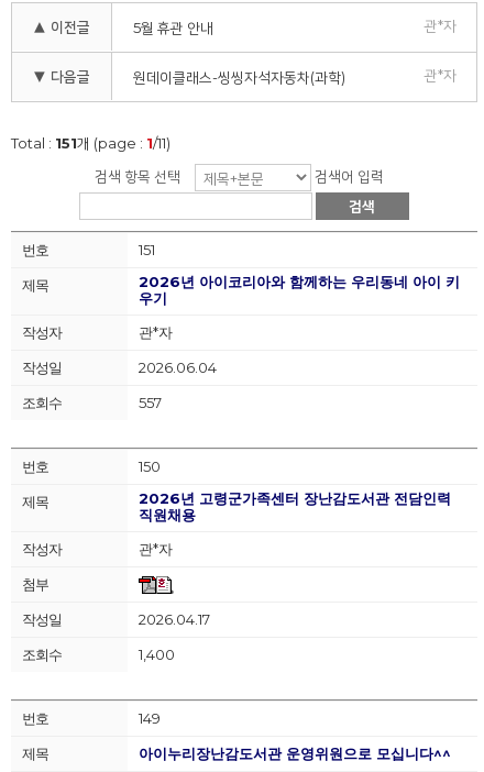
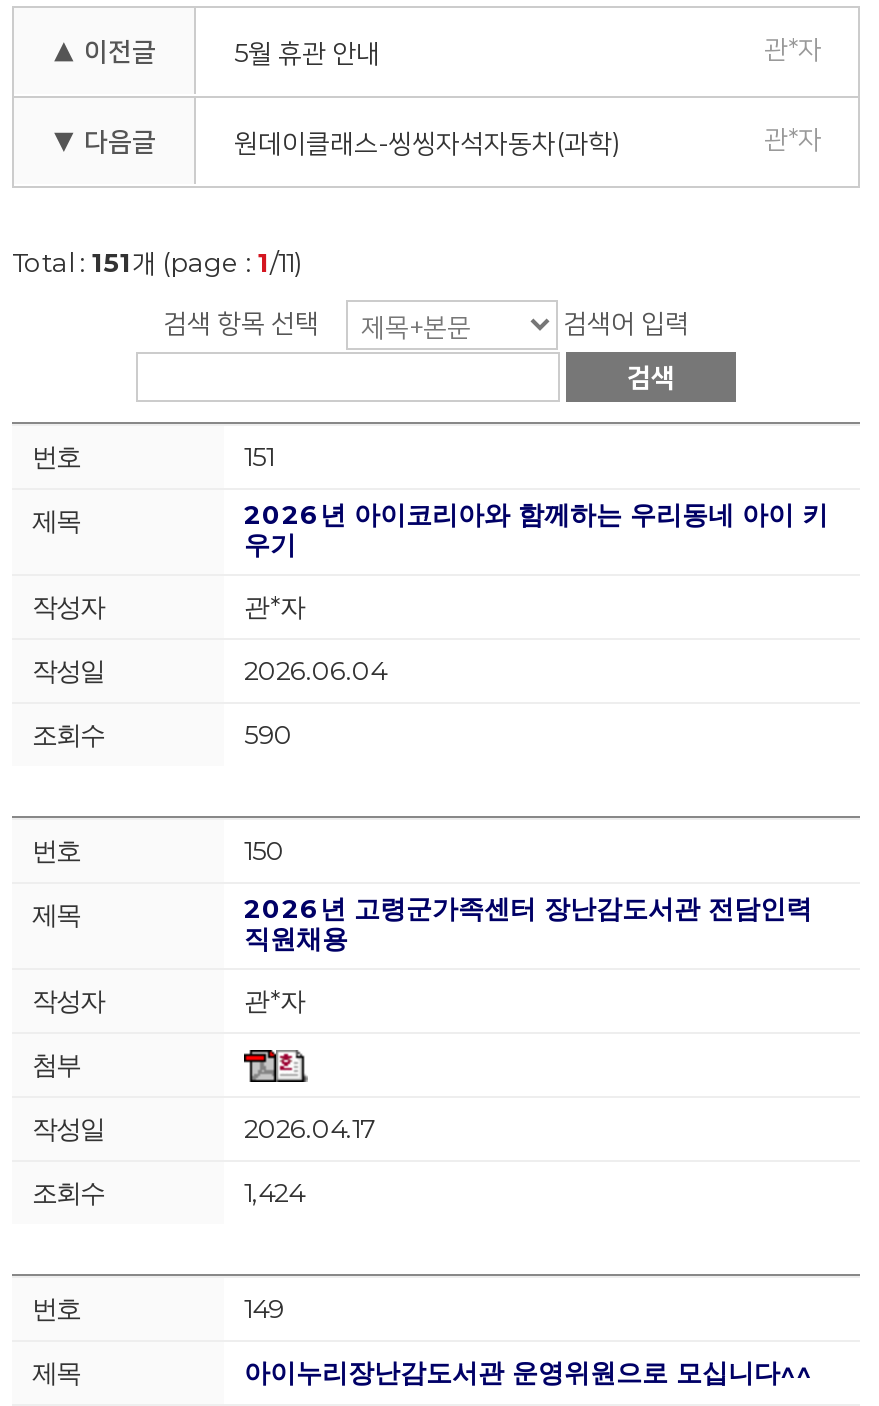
- 557
+ 590

- 1,400
+ 1,424
